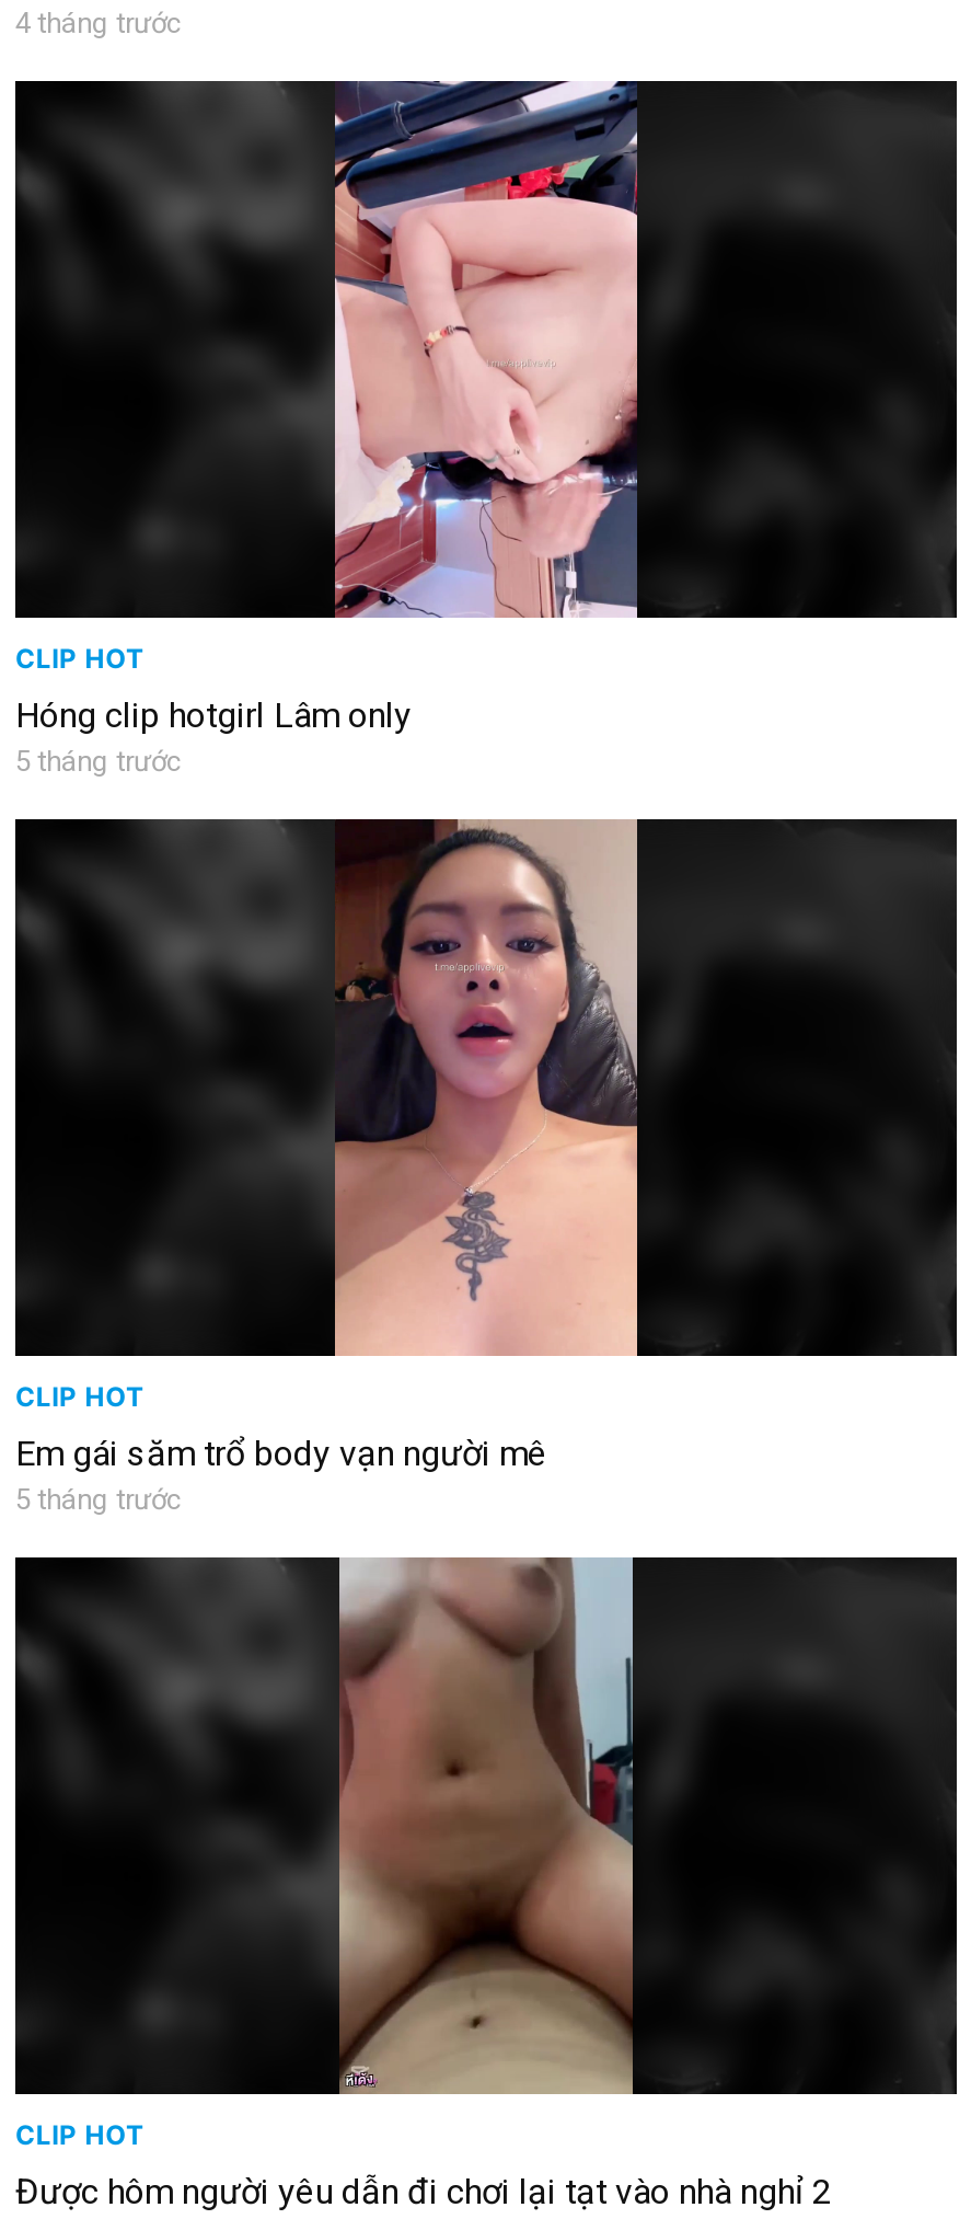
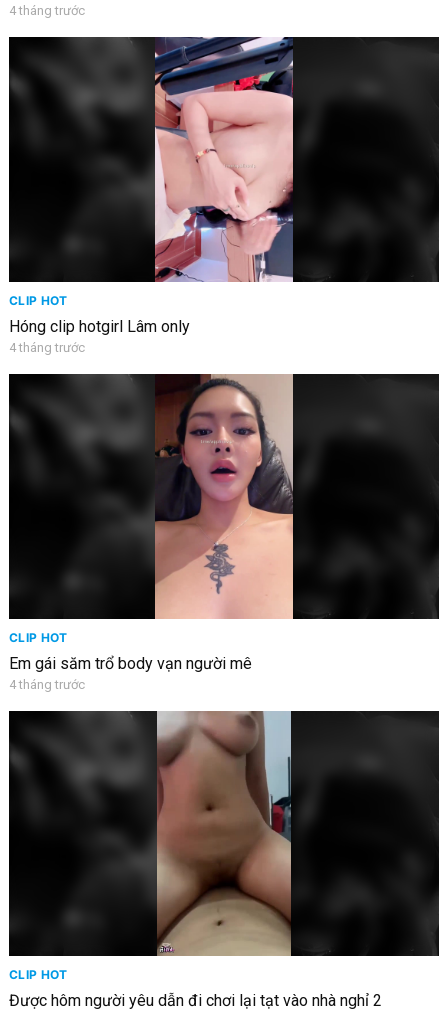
- 5 tháng trước
+ 4 tháng trước

- 5 tháng trước
+ 4 tháng trước
